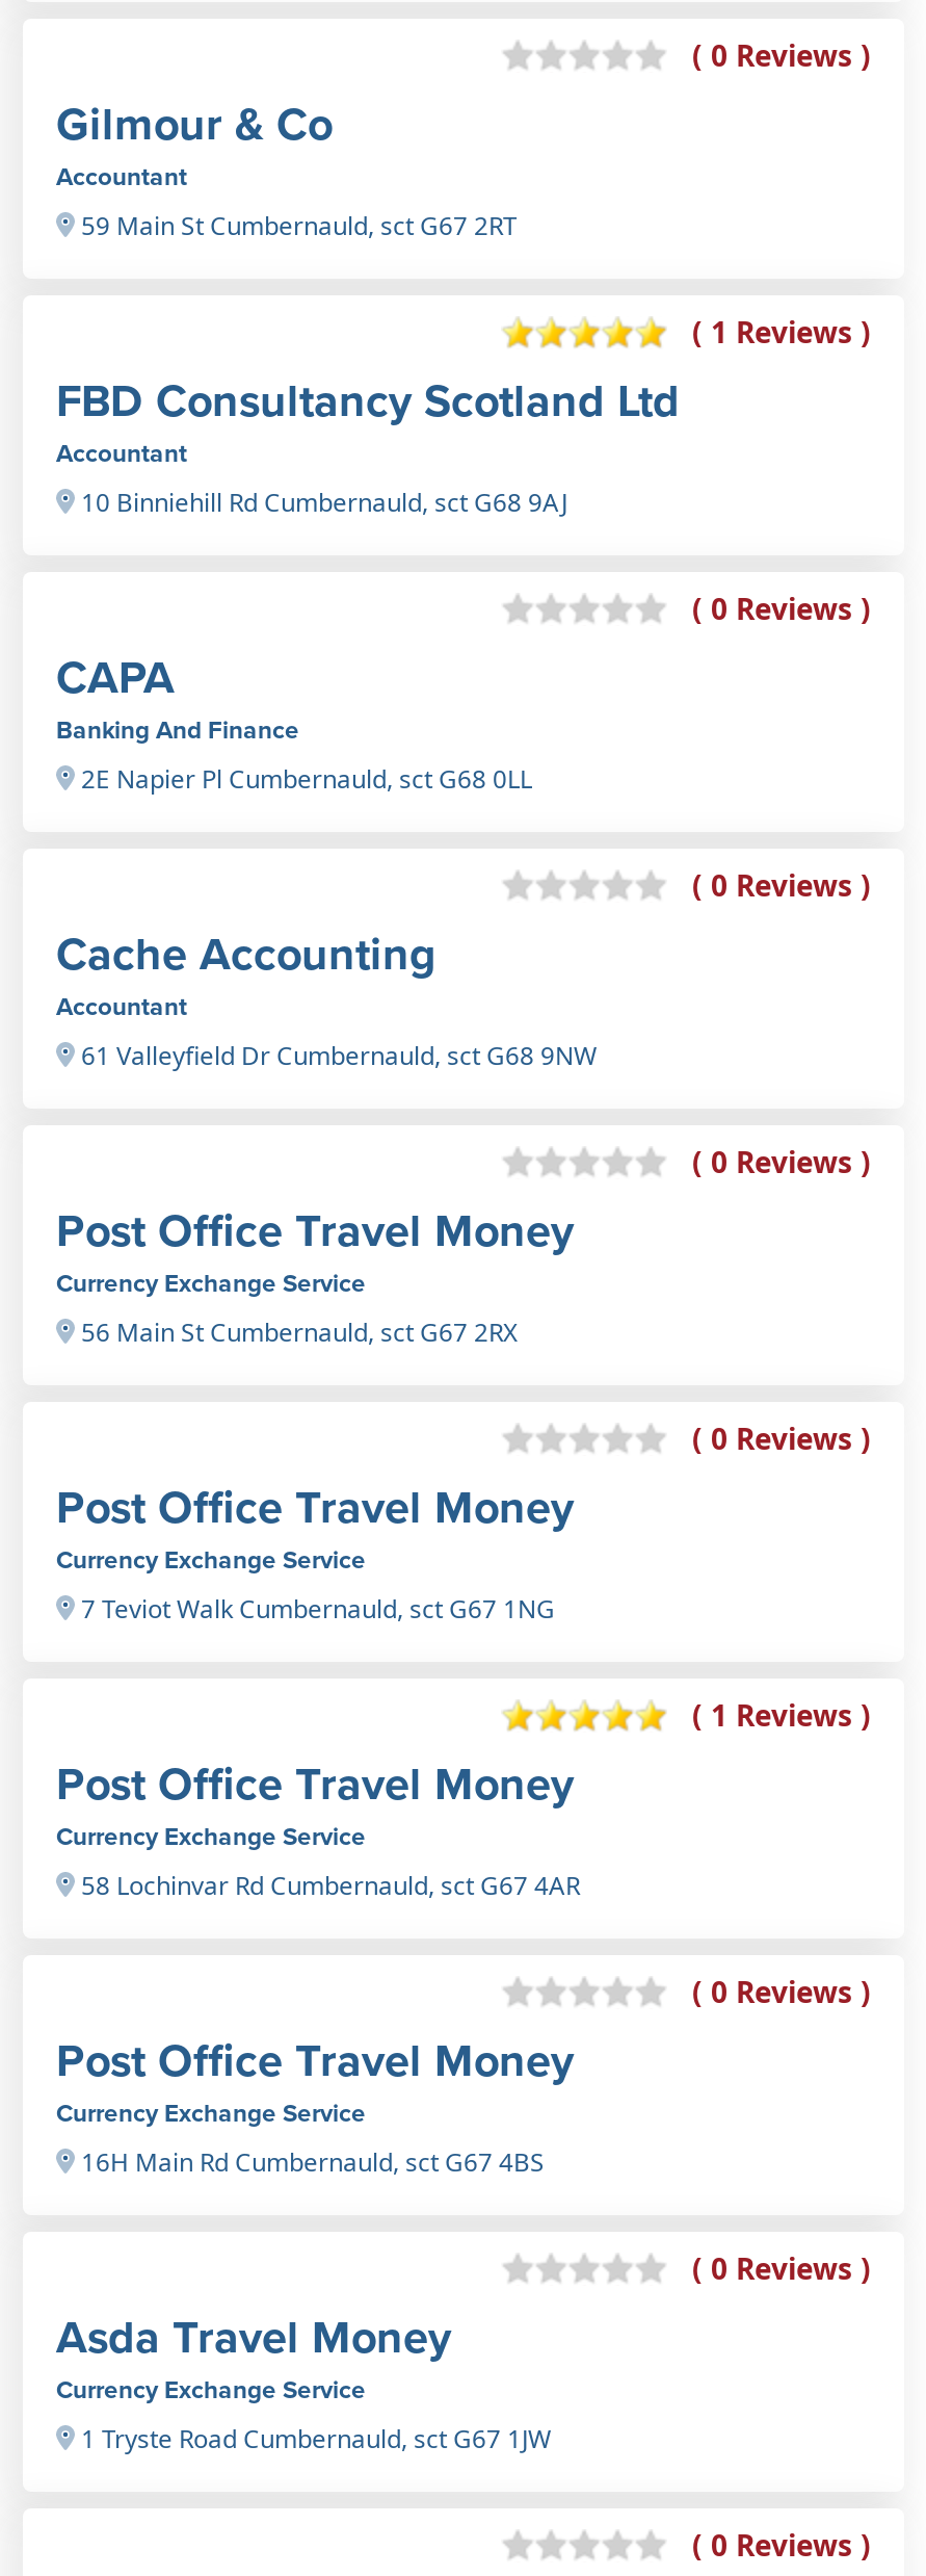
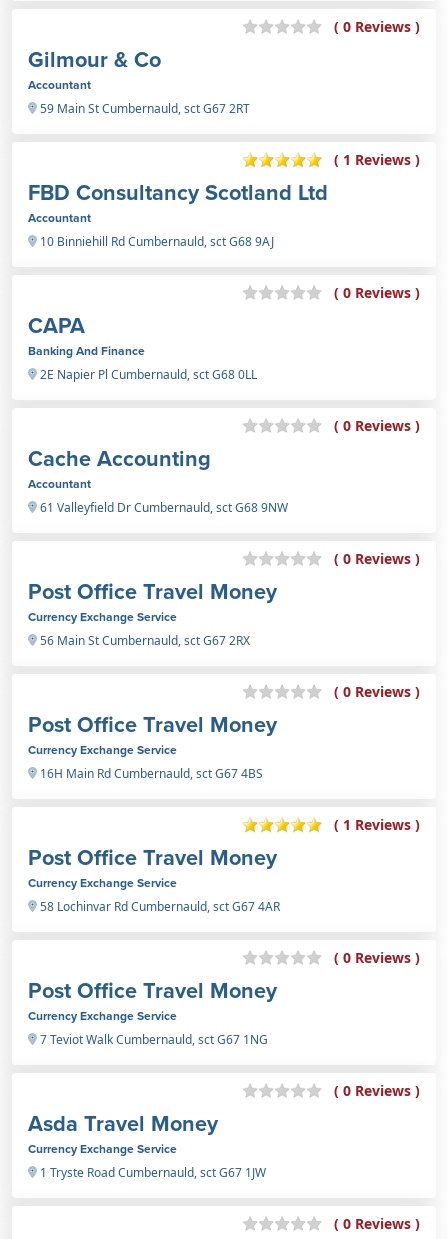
moved down: 7 Teviot Walk Cumbernauld, sct G67 1NG

moved up: 16H Main Rd Cumbernauld, sct G67 4BS
